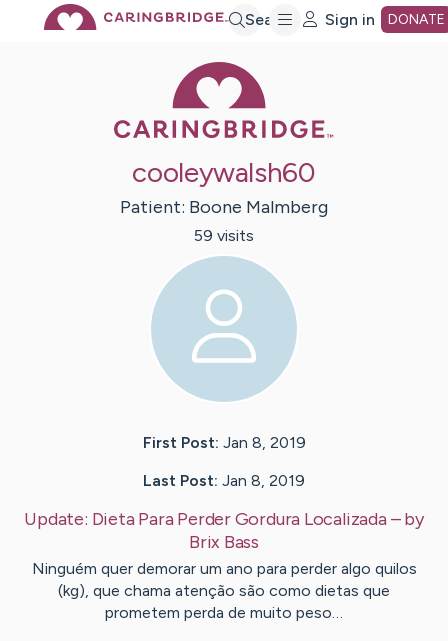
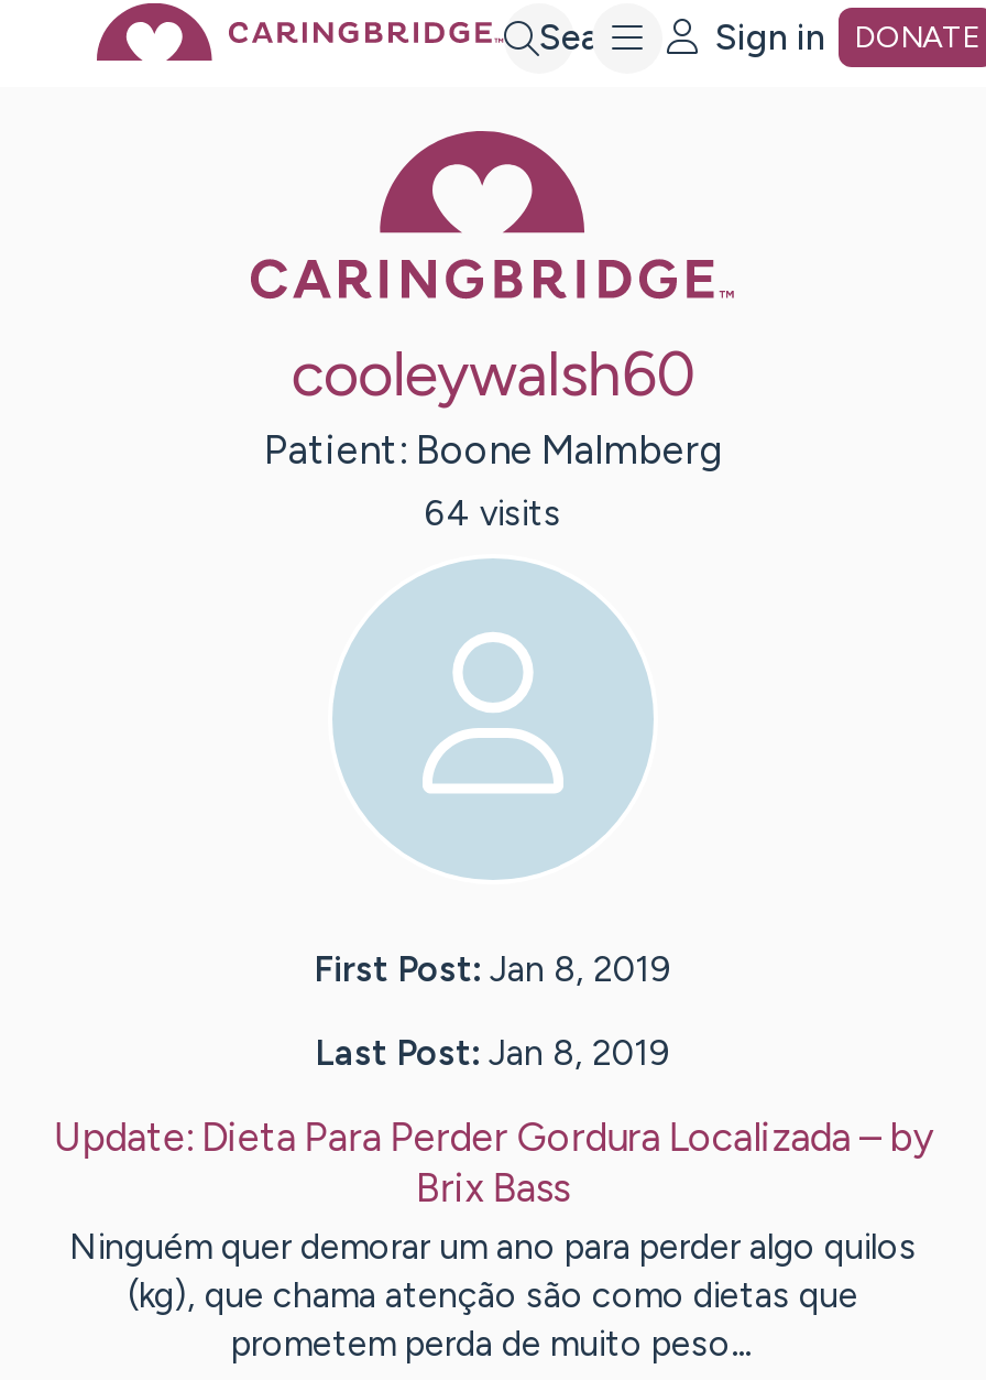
- 59 visits
+ 64 visits
